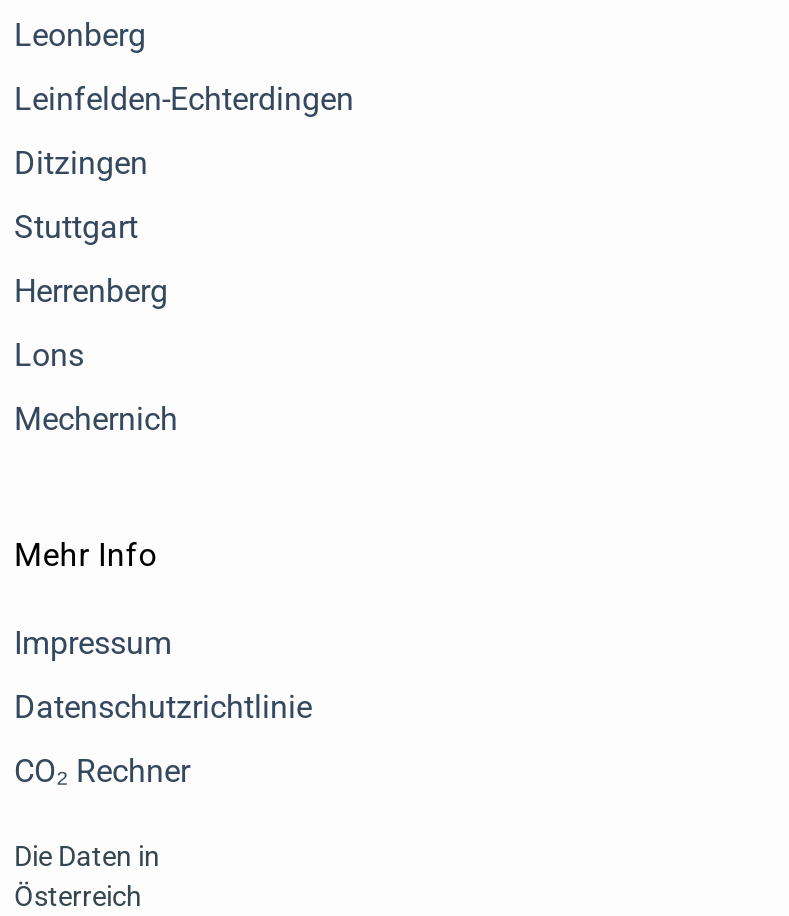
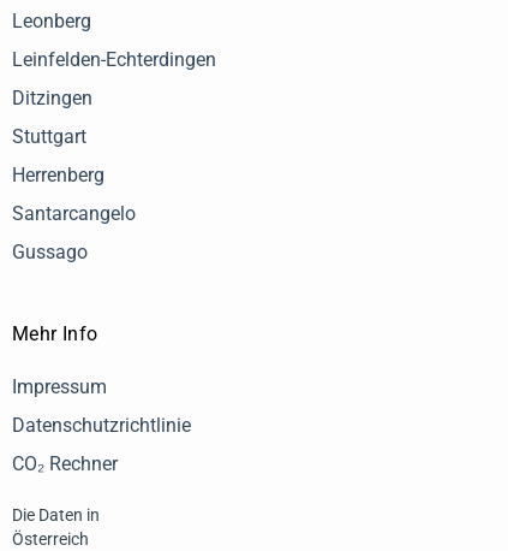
- Lons
+ Santarcangelo

- Mechernich
+ Gussago
